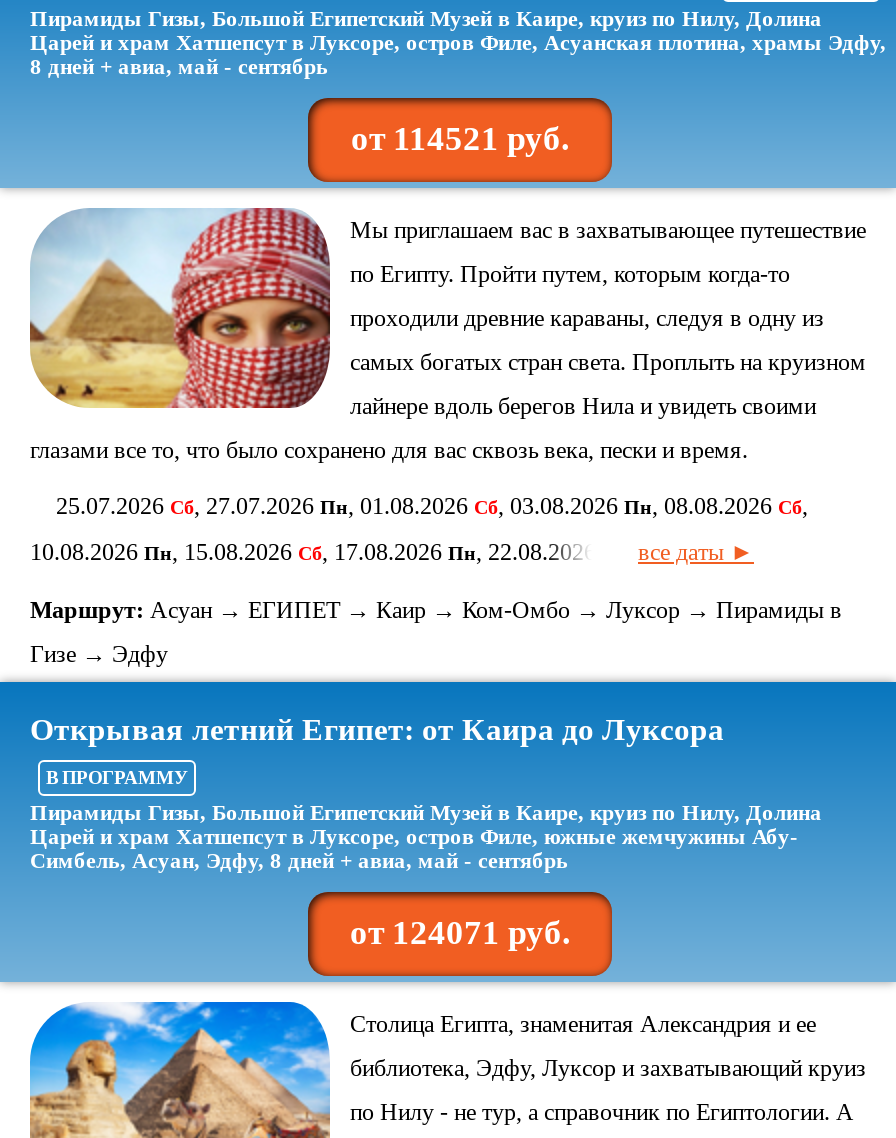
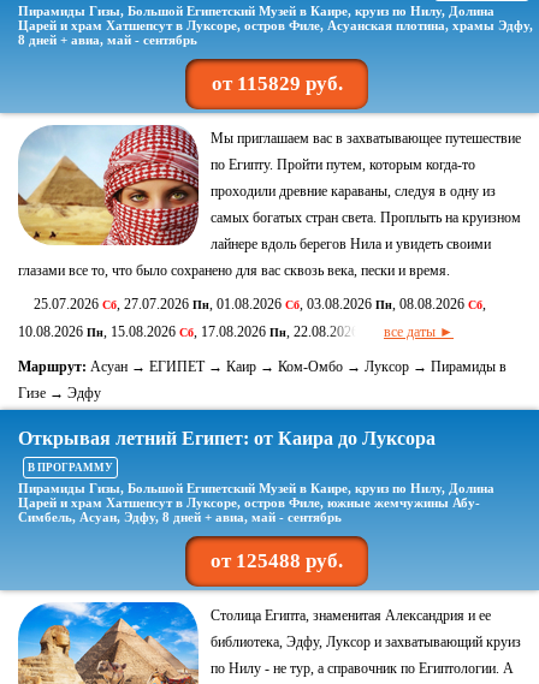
- от 114521 руб.
+ от 115829 руб.

- от 124071 руб.
+ от 125488 руб.
